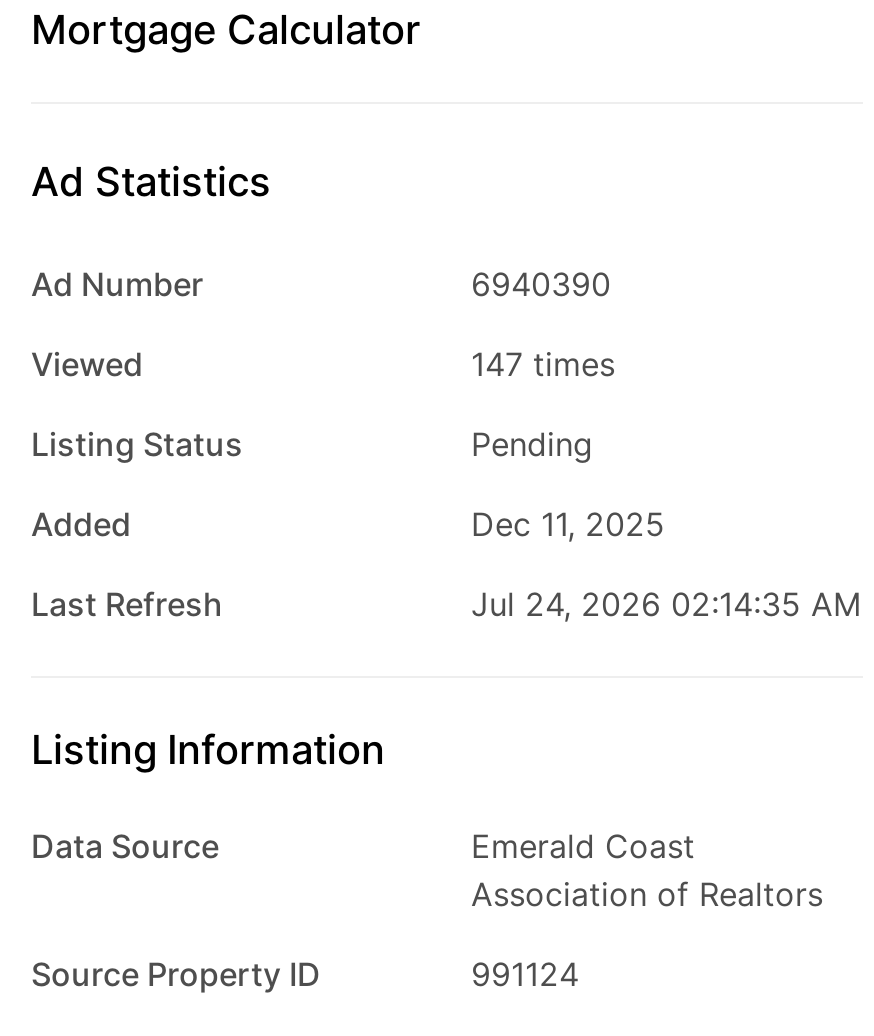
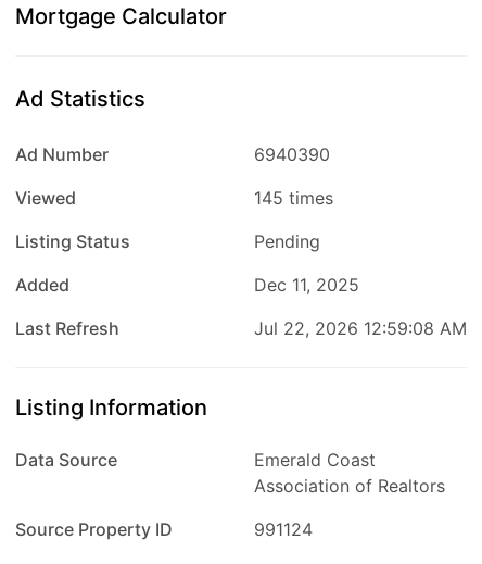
- 147 times
+ 145 times

- Jul 24, 2026 02:14:35 AM
+ Jul 22, 2026 12:59:08 AM
